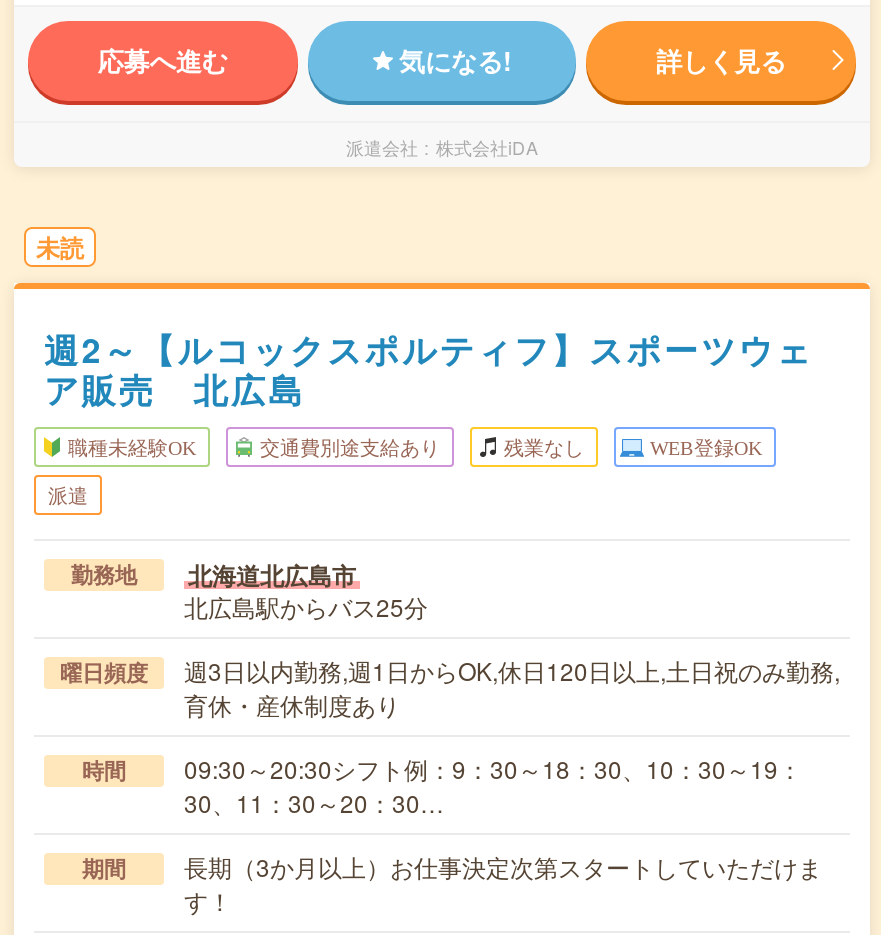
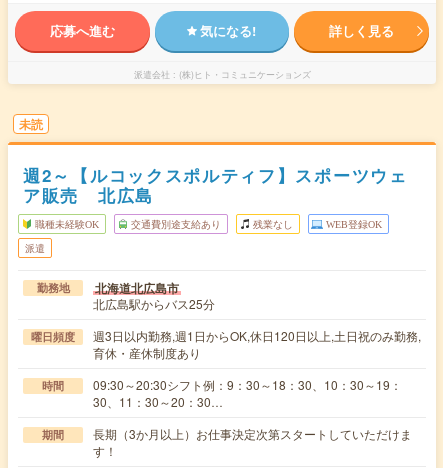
- 株式会社iDA
+ (株)ヒト・コミュニケーションズ
